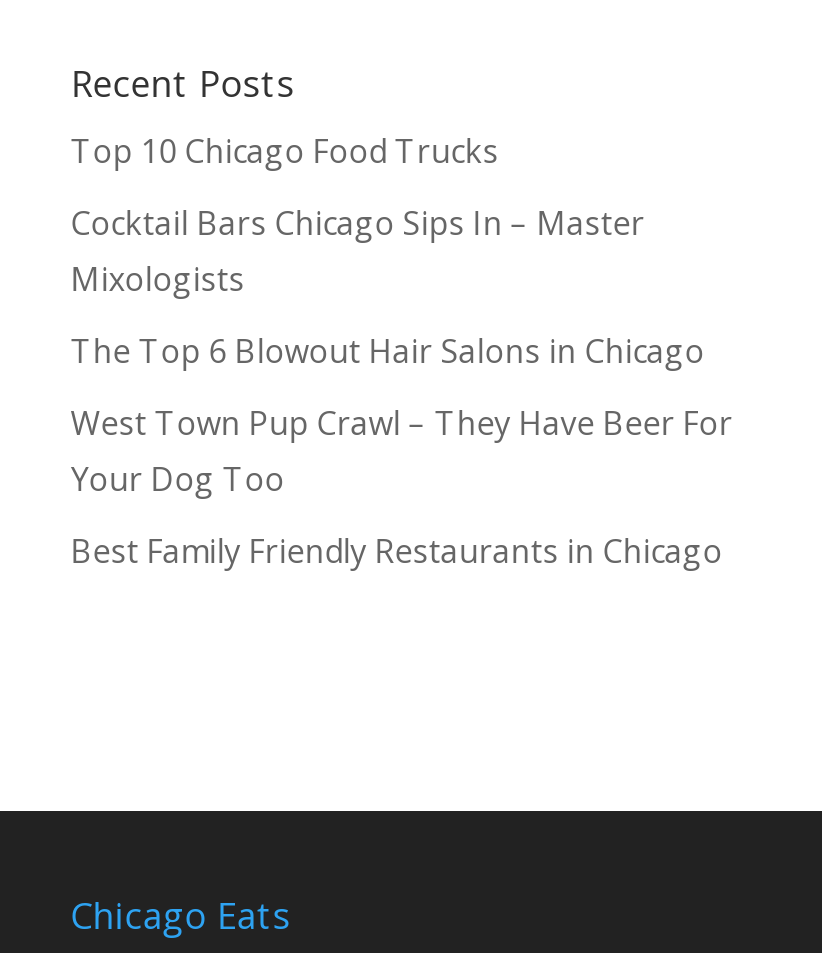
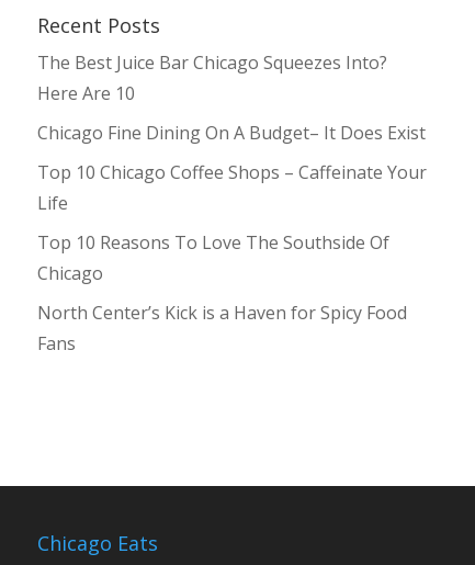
- Top 10 Chicago Food Trucks
+ The Best Juice Bar Chicago Squeezes Into?
+ Here Are 10

- Cocktail Bars Chicago Sips In – Master
- Mixologists
+ Chicago Fine Dining On A Budget– It Does Exist

- The Top 6 Blowout Hair Salons in Chicago
+ Top 10 Chicago Coffee Shops – Caffeinate Your
+ Life

- West Town Pup Crawl – They Have Beer For
- Your Dog Too
+ Top 10 Reasons To Love The Southside Of
+ Chicago

- Best Family Friendly Restaurants in Chicago
+ North Center’s Kick is a Haven for Spicy Food
+ Fans
